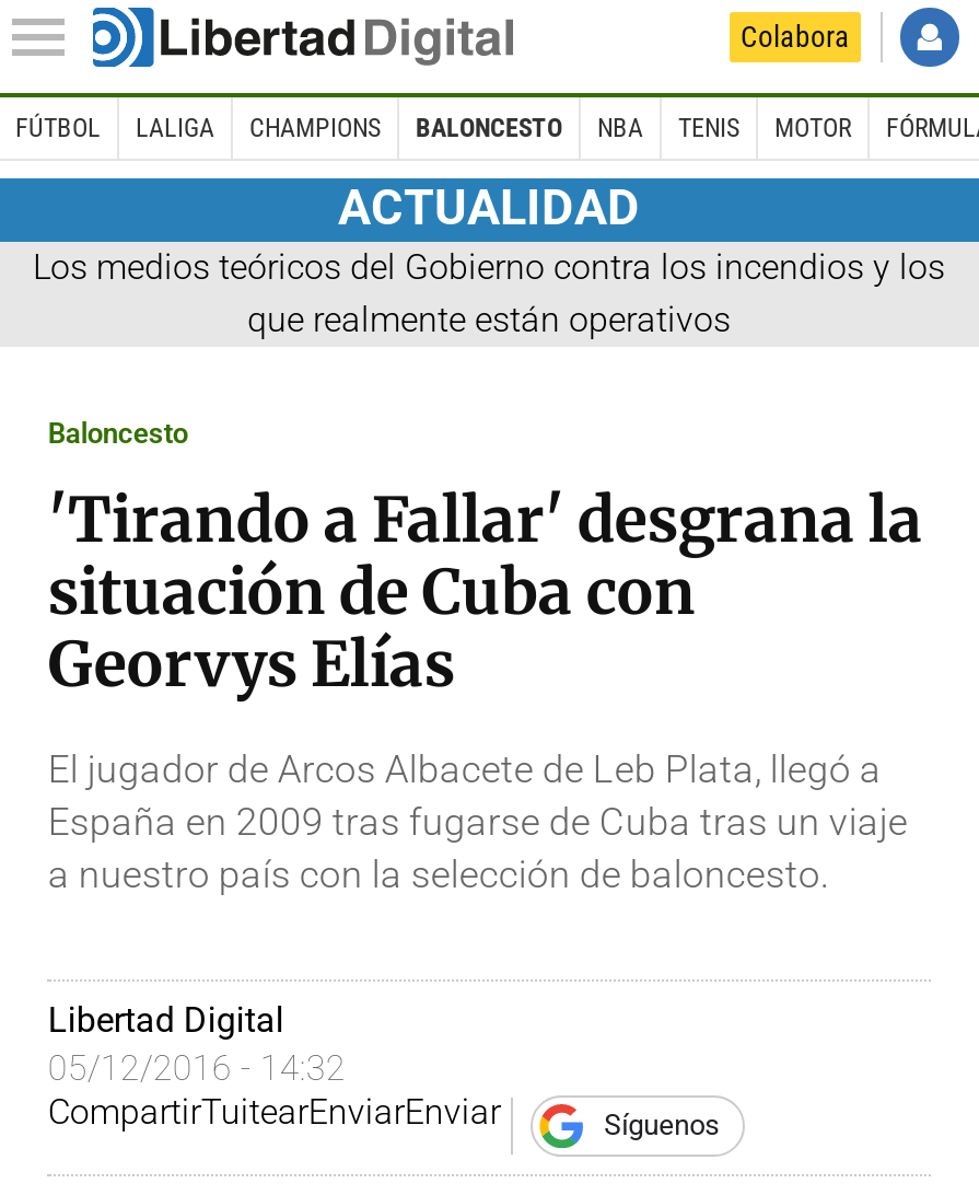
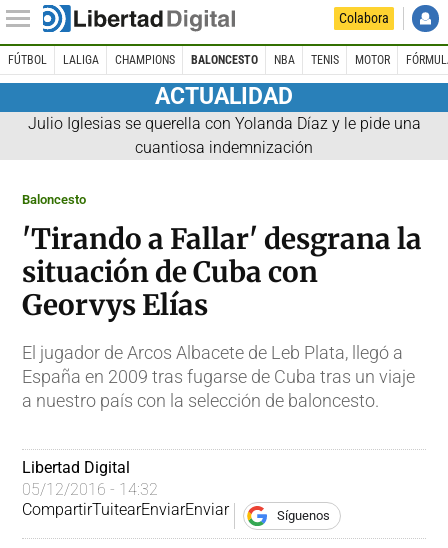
- Los medios teóricos del Gobierno contra los incendios y los
- que realmente están operativos
+ Julio Iglesias se querella con Yolanda Díaz y le pide una
+ cuantiosa indemnización
